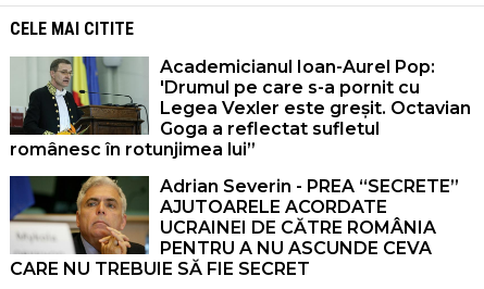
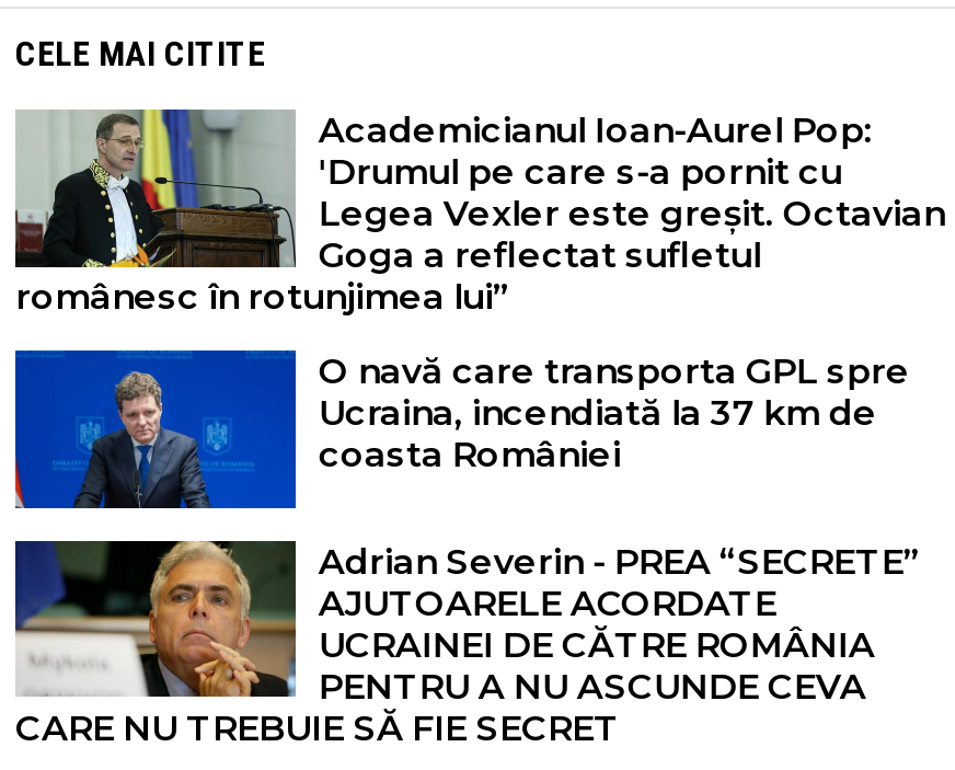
+ [image]
+ O navă care transporta GPL spre
+ Ucraina, incendiată la 37 km de
+ coasta României
